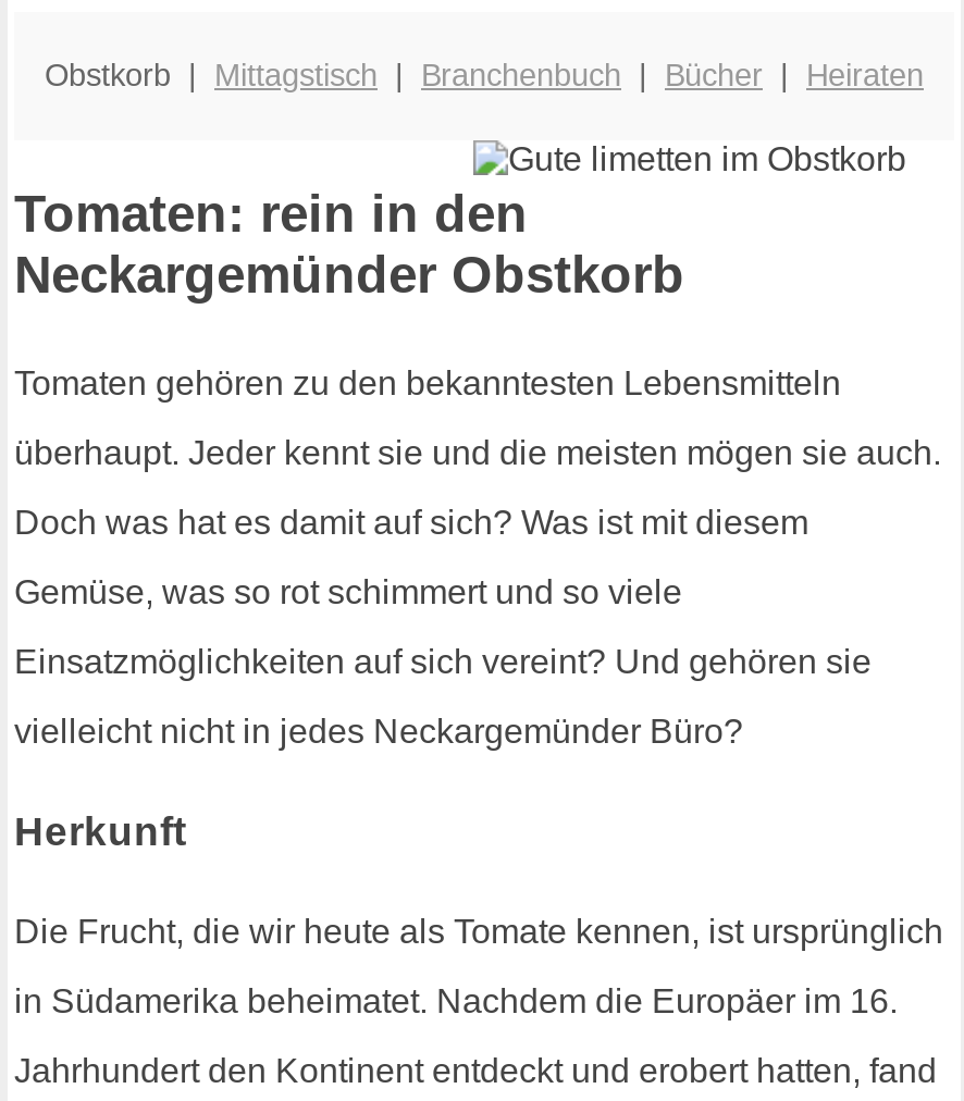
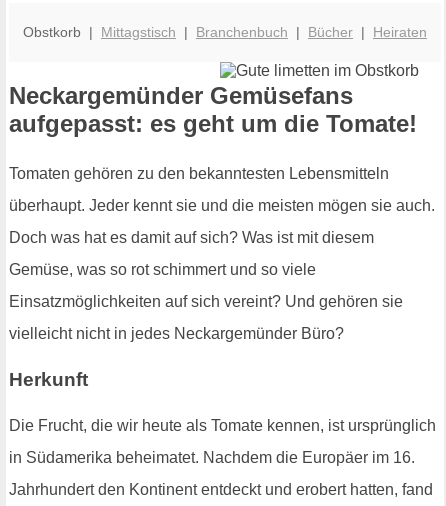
- Tomaten: rein in den
- Neckargemünder Obstkorb
+ Neckargemünder Gemüsefans
+ aufgepasst: es geht um die Tomate!
